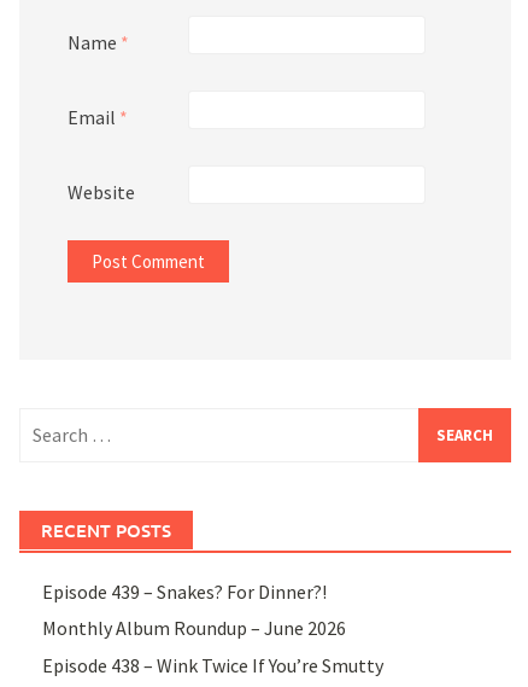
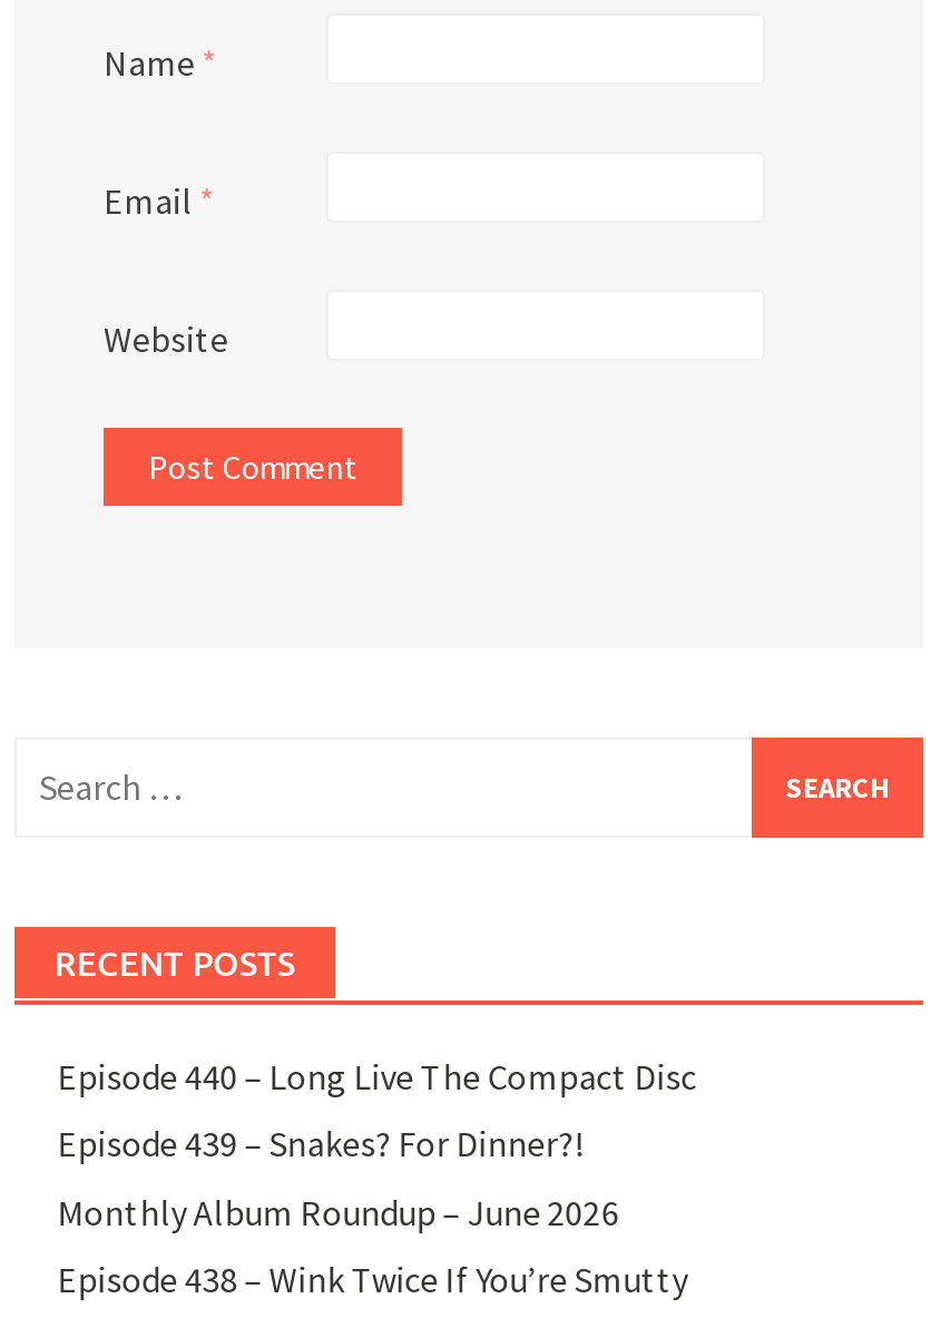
+ Episode 440 – Long Live The Compact Disc
